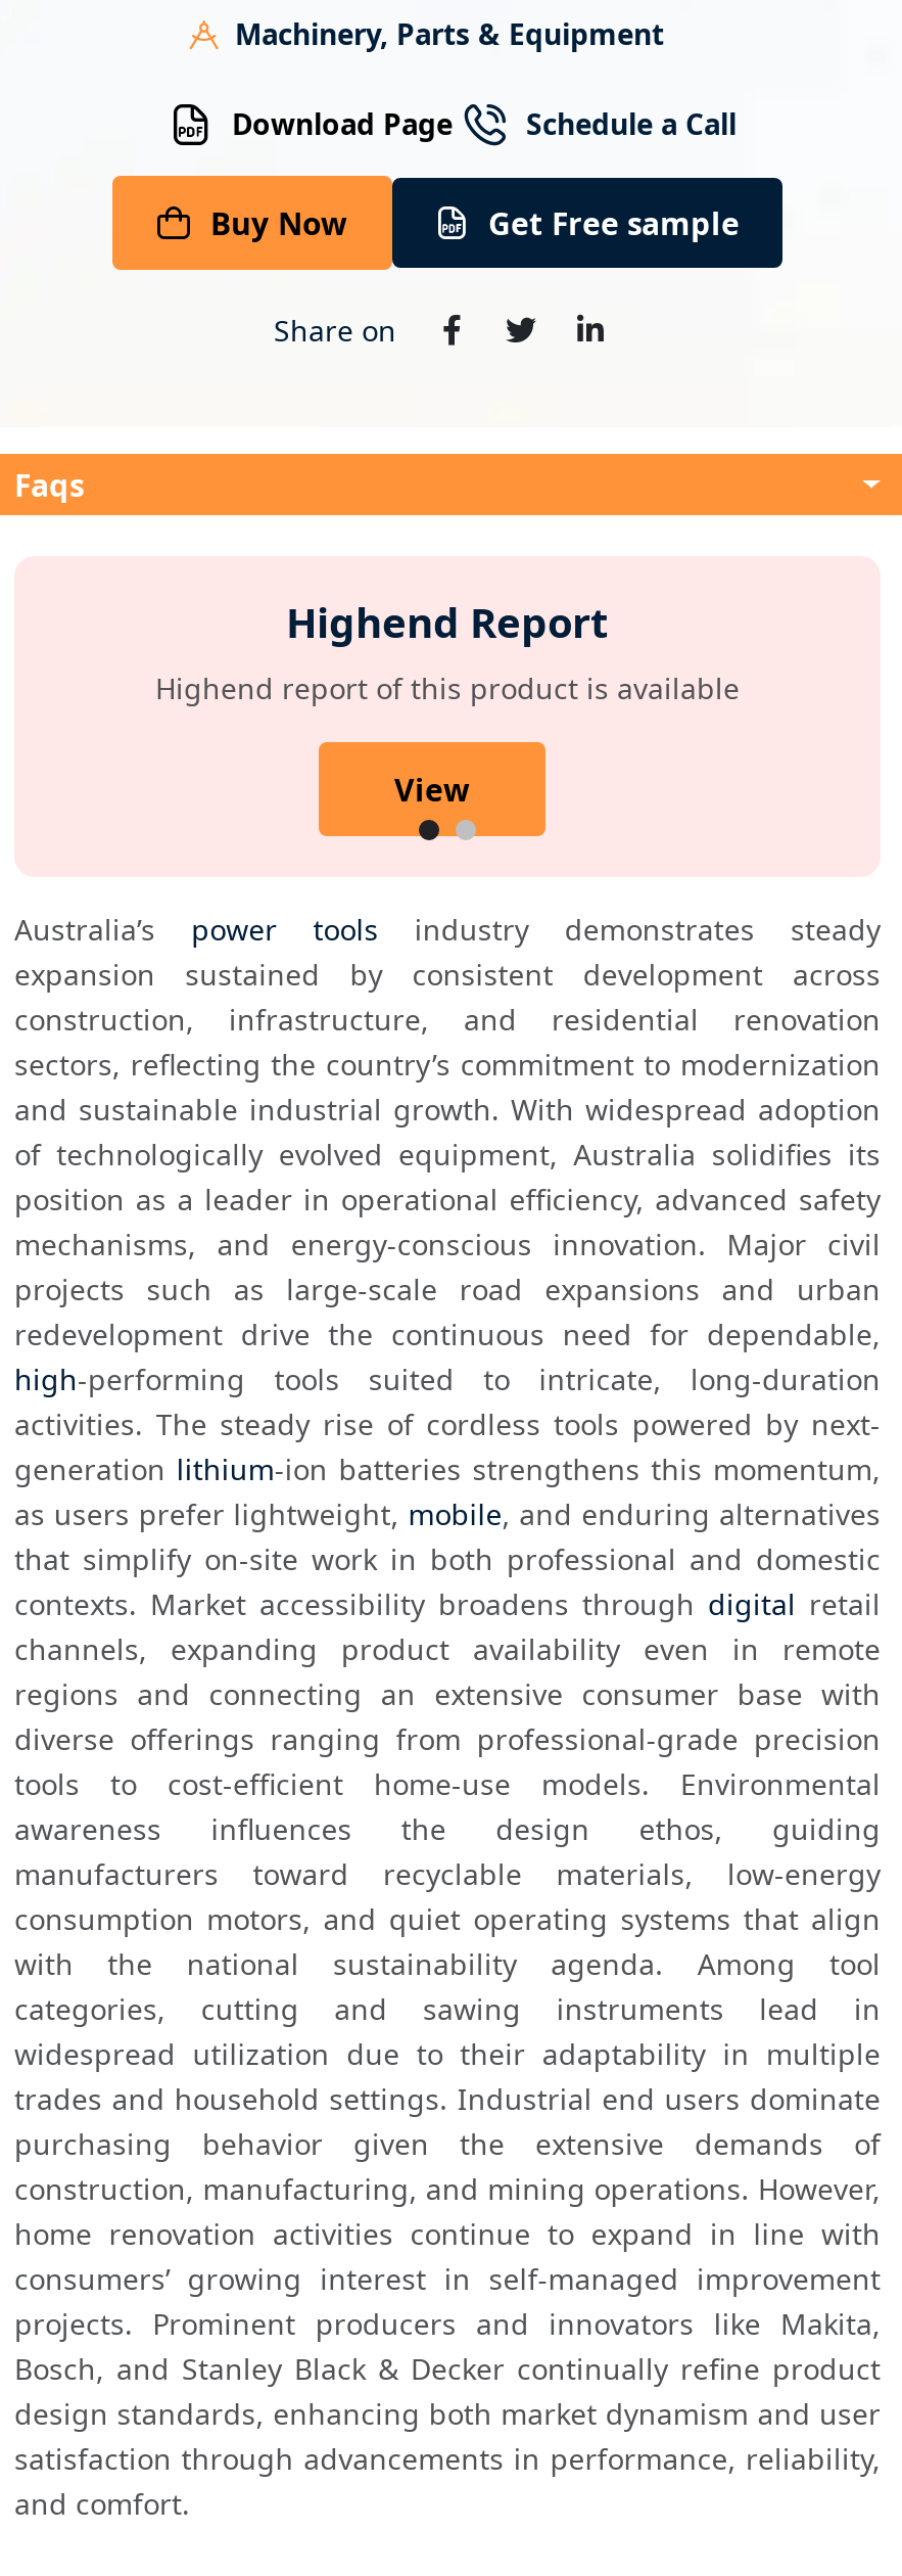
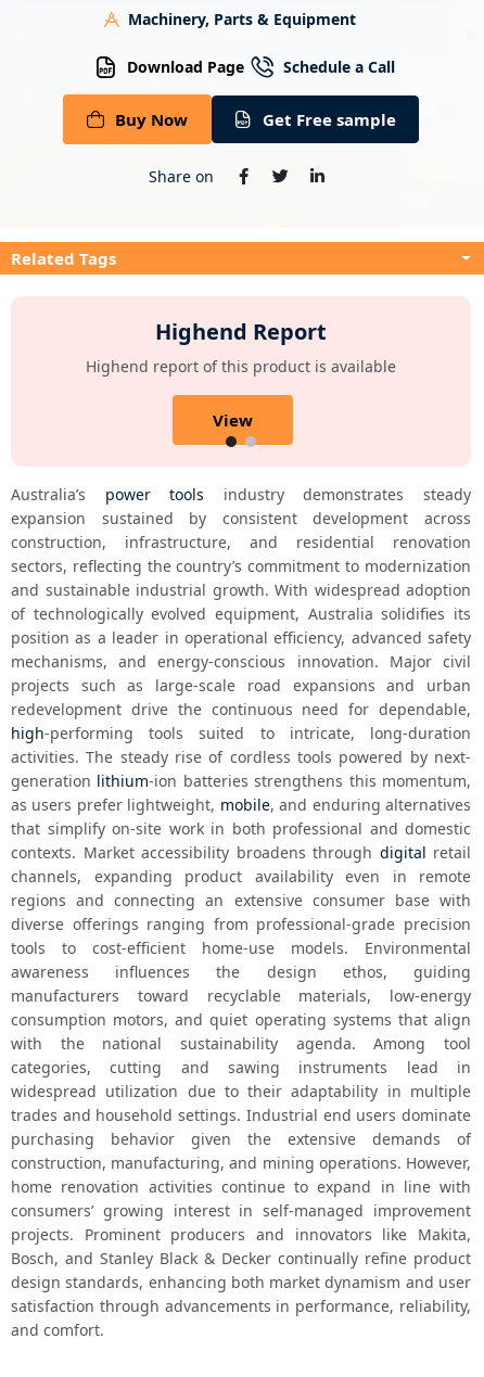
- Faqs
+ Related Tags
